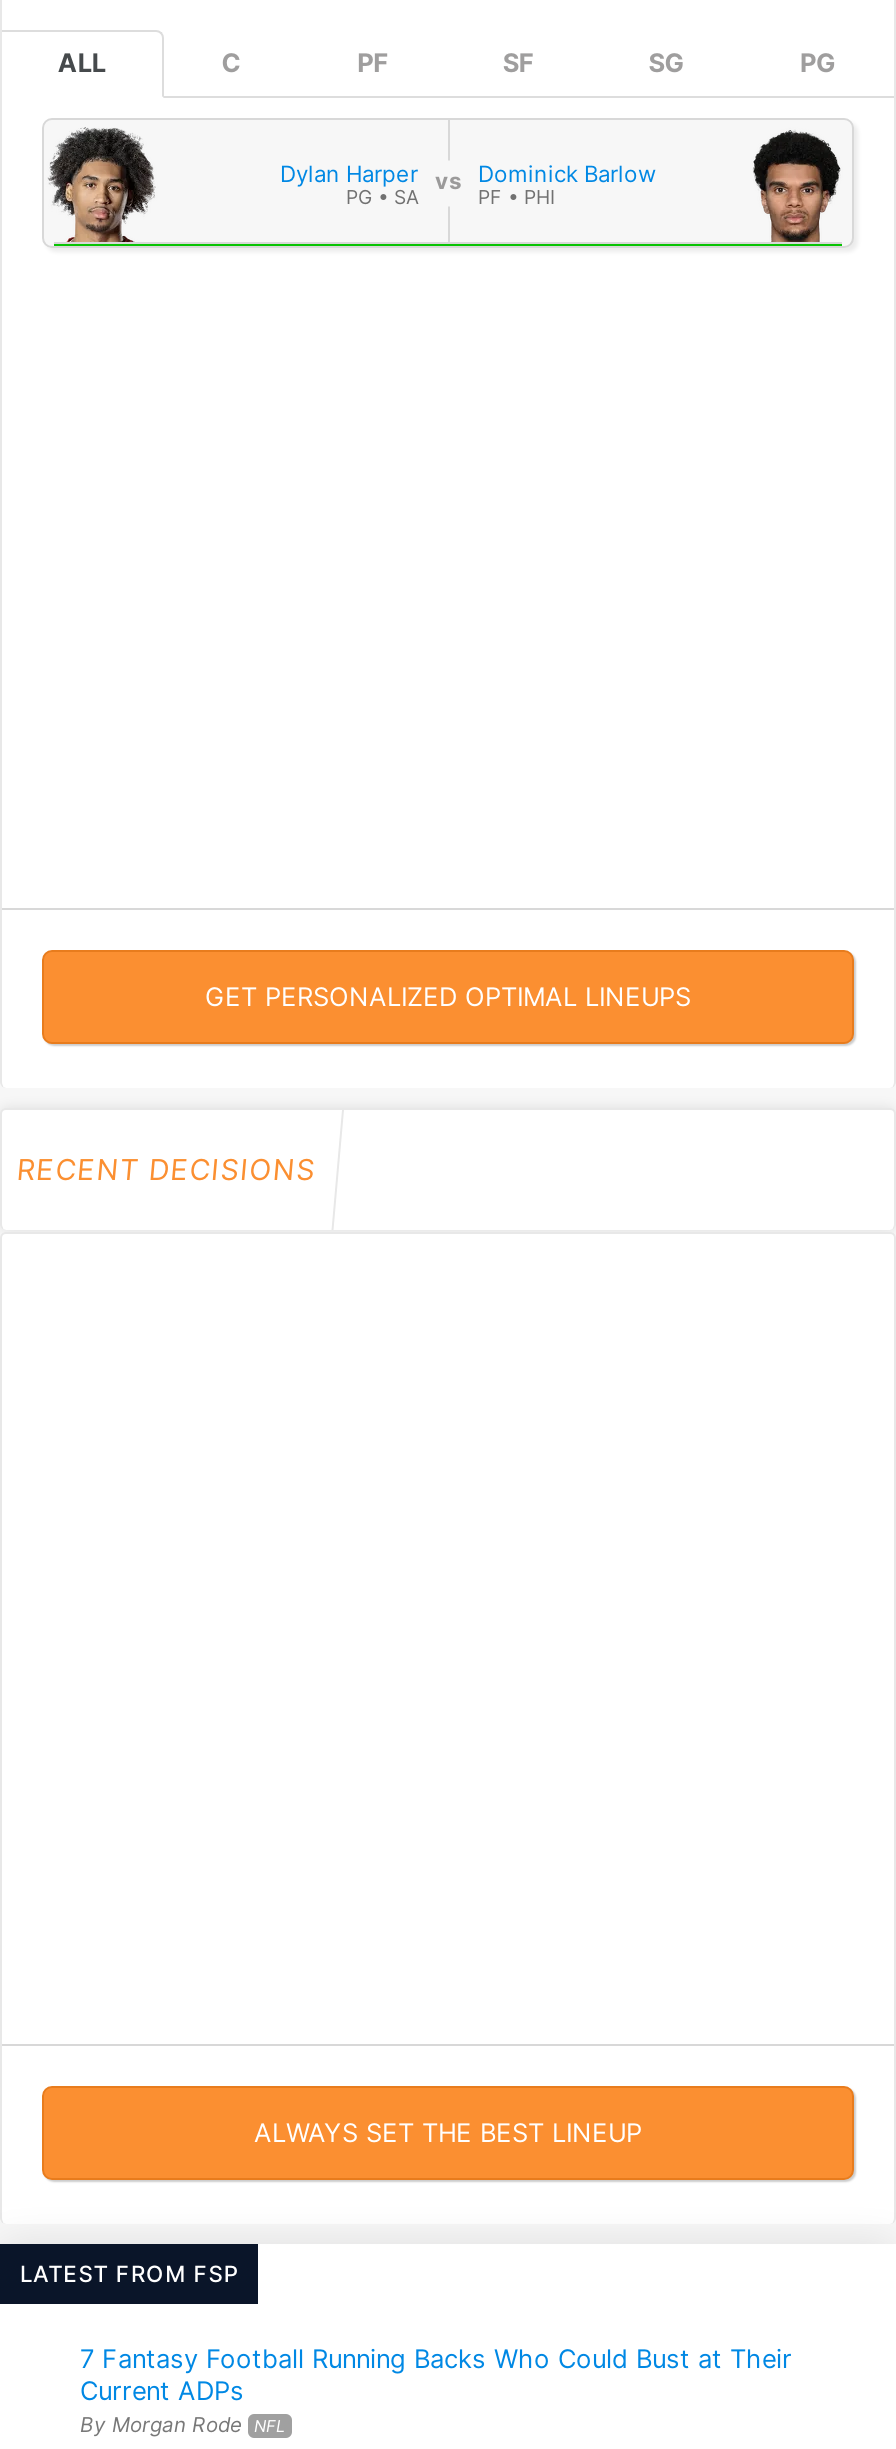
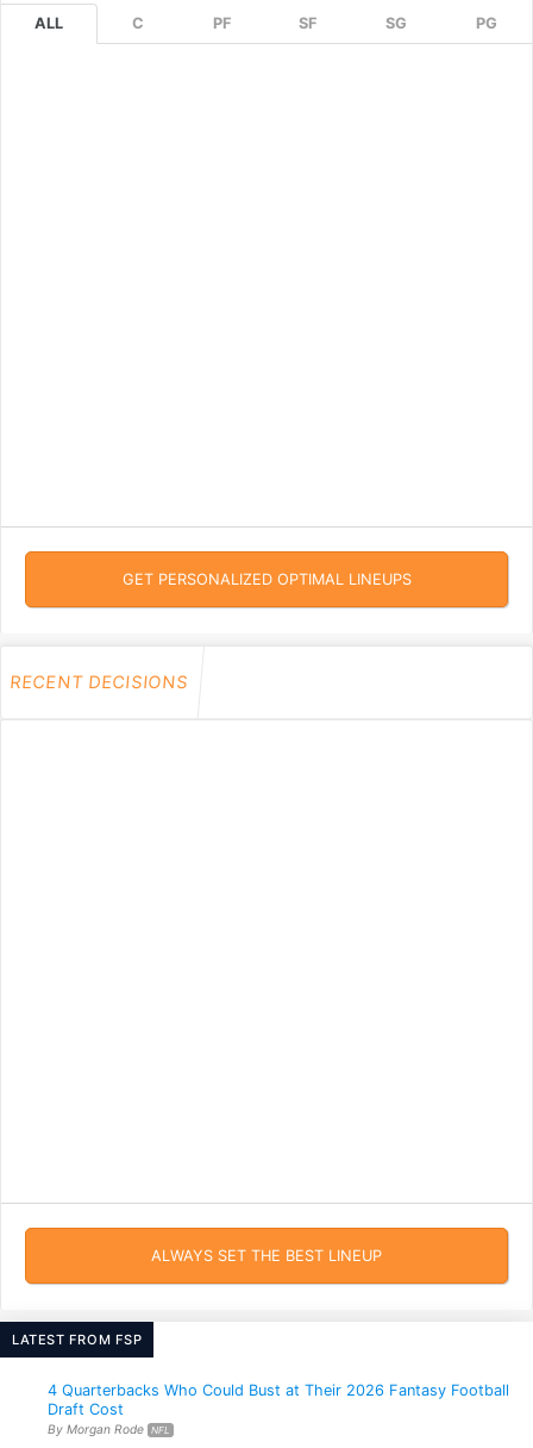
- [image]
- Dylan Harper
- PG • SA

- Dominick Barlow
- PF • PHI

- 7 Fantasy Football Running Backs Who Could Bust at Their
- Current ADPs
+ 4 Quarterbacks Who Could Bust at Their 2026 Fantasy Football
+ Draft Cost
